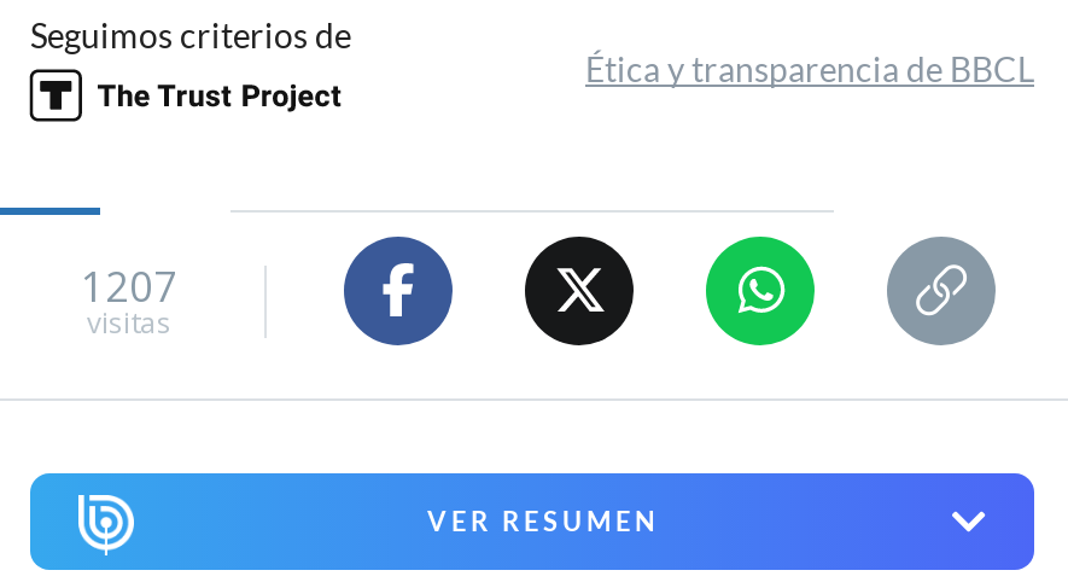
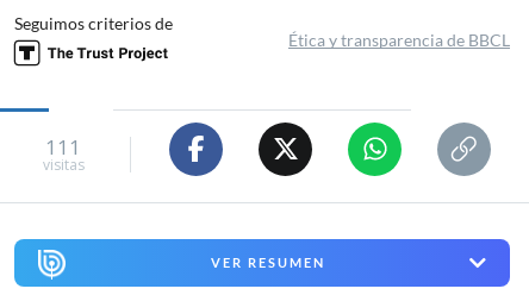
- 1207
+ 111
